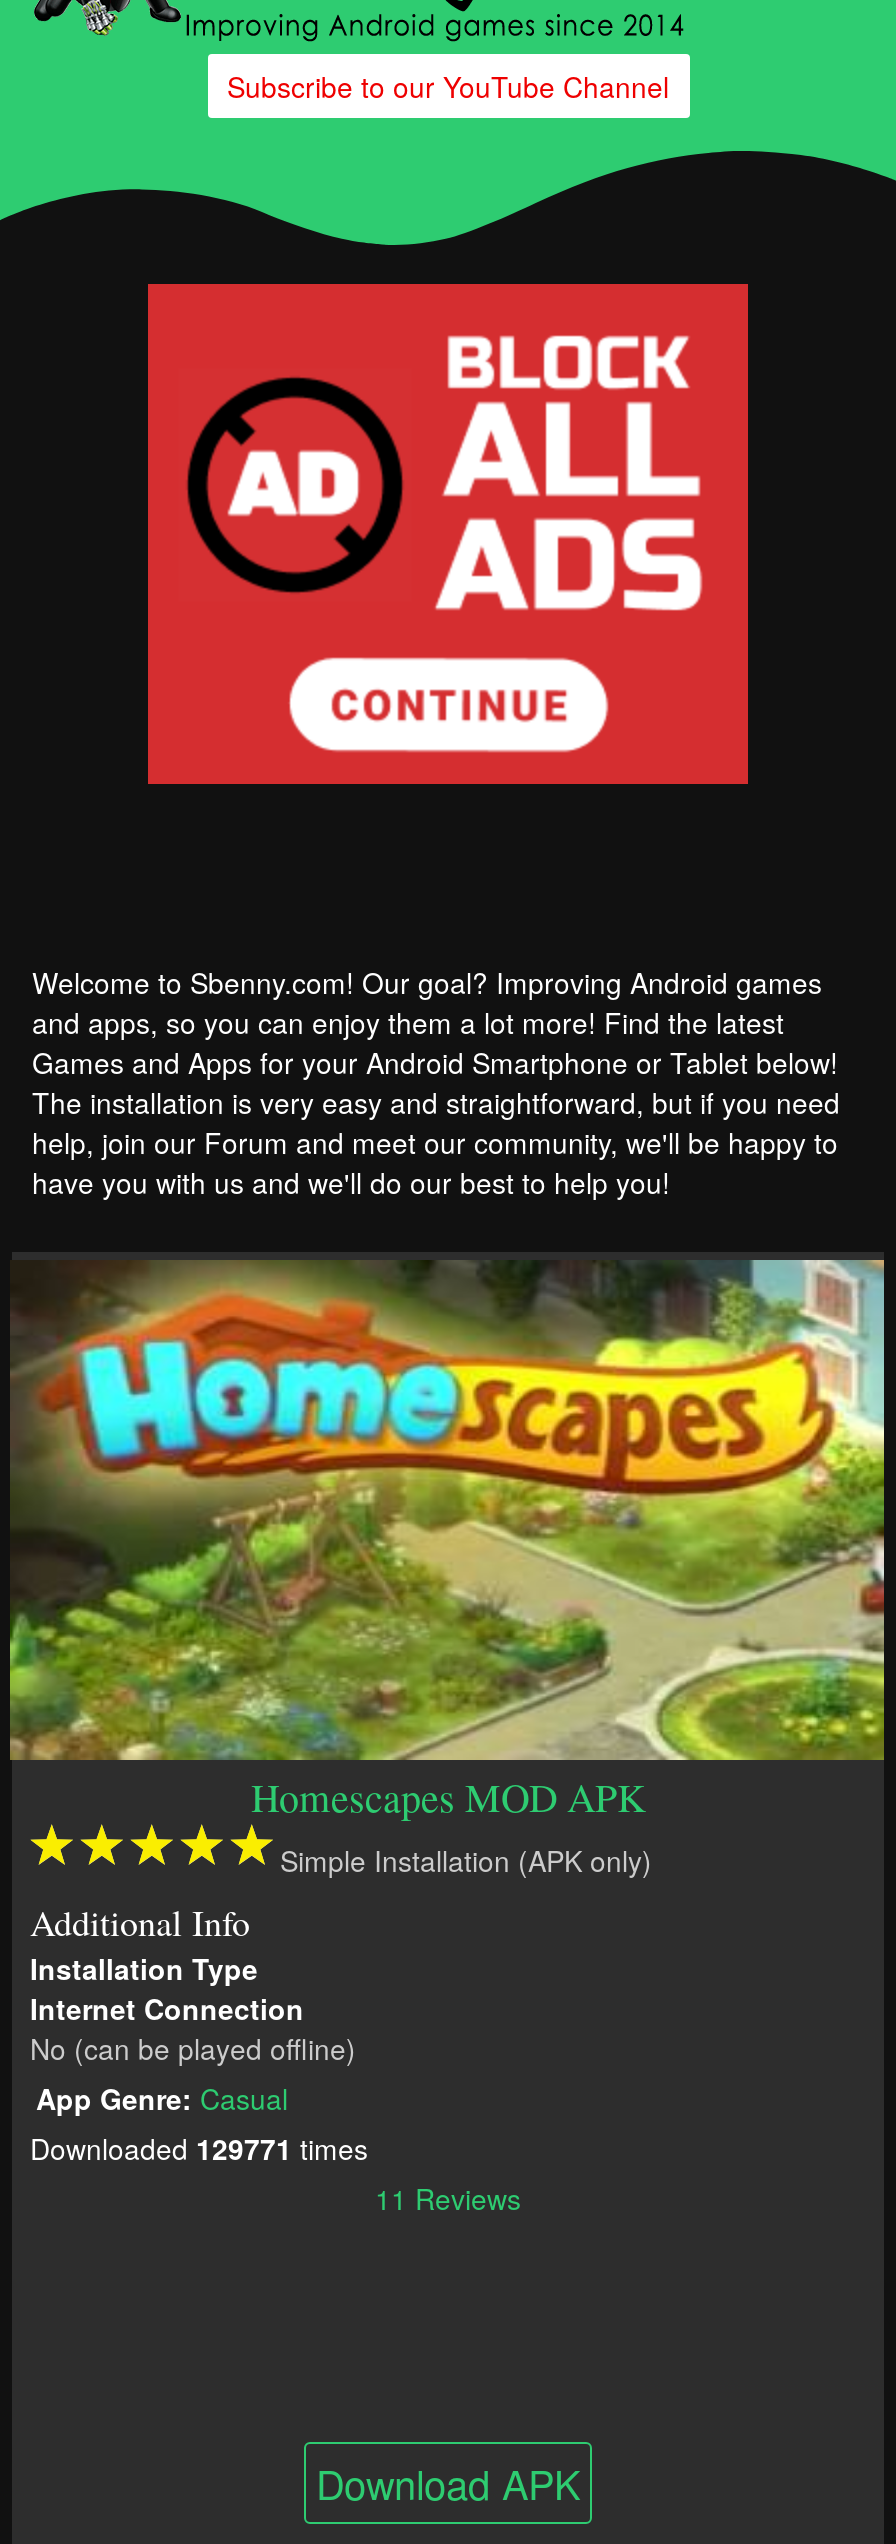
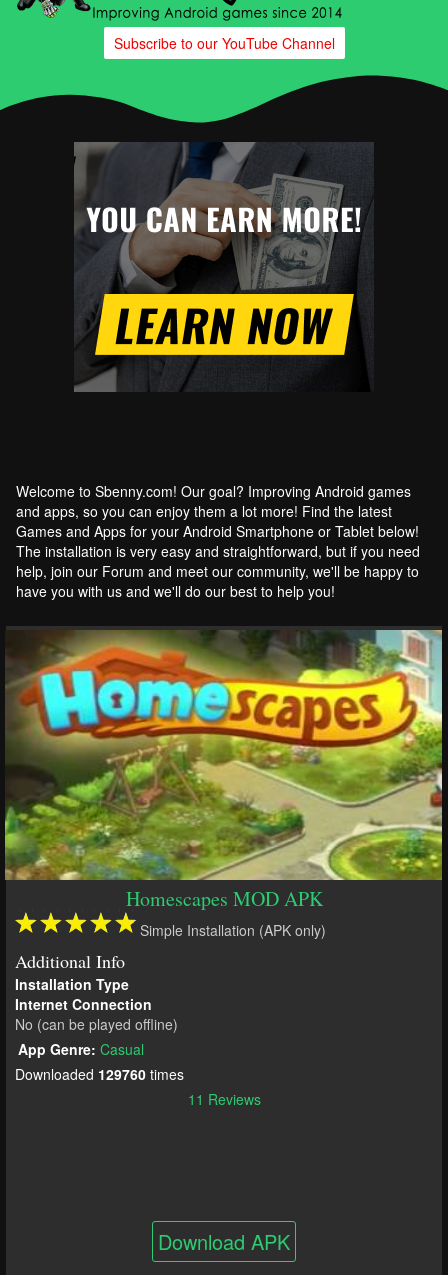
- [image]
+ [image]

- Downloaded 129771 times
+ Downloaded 129760 times
